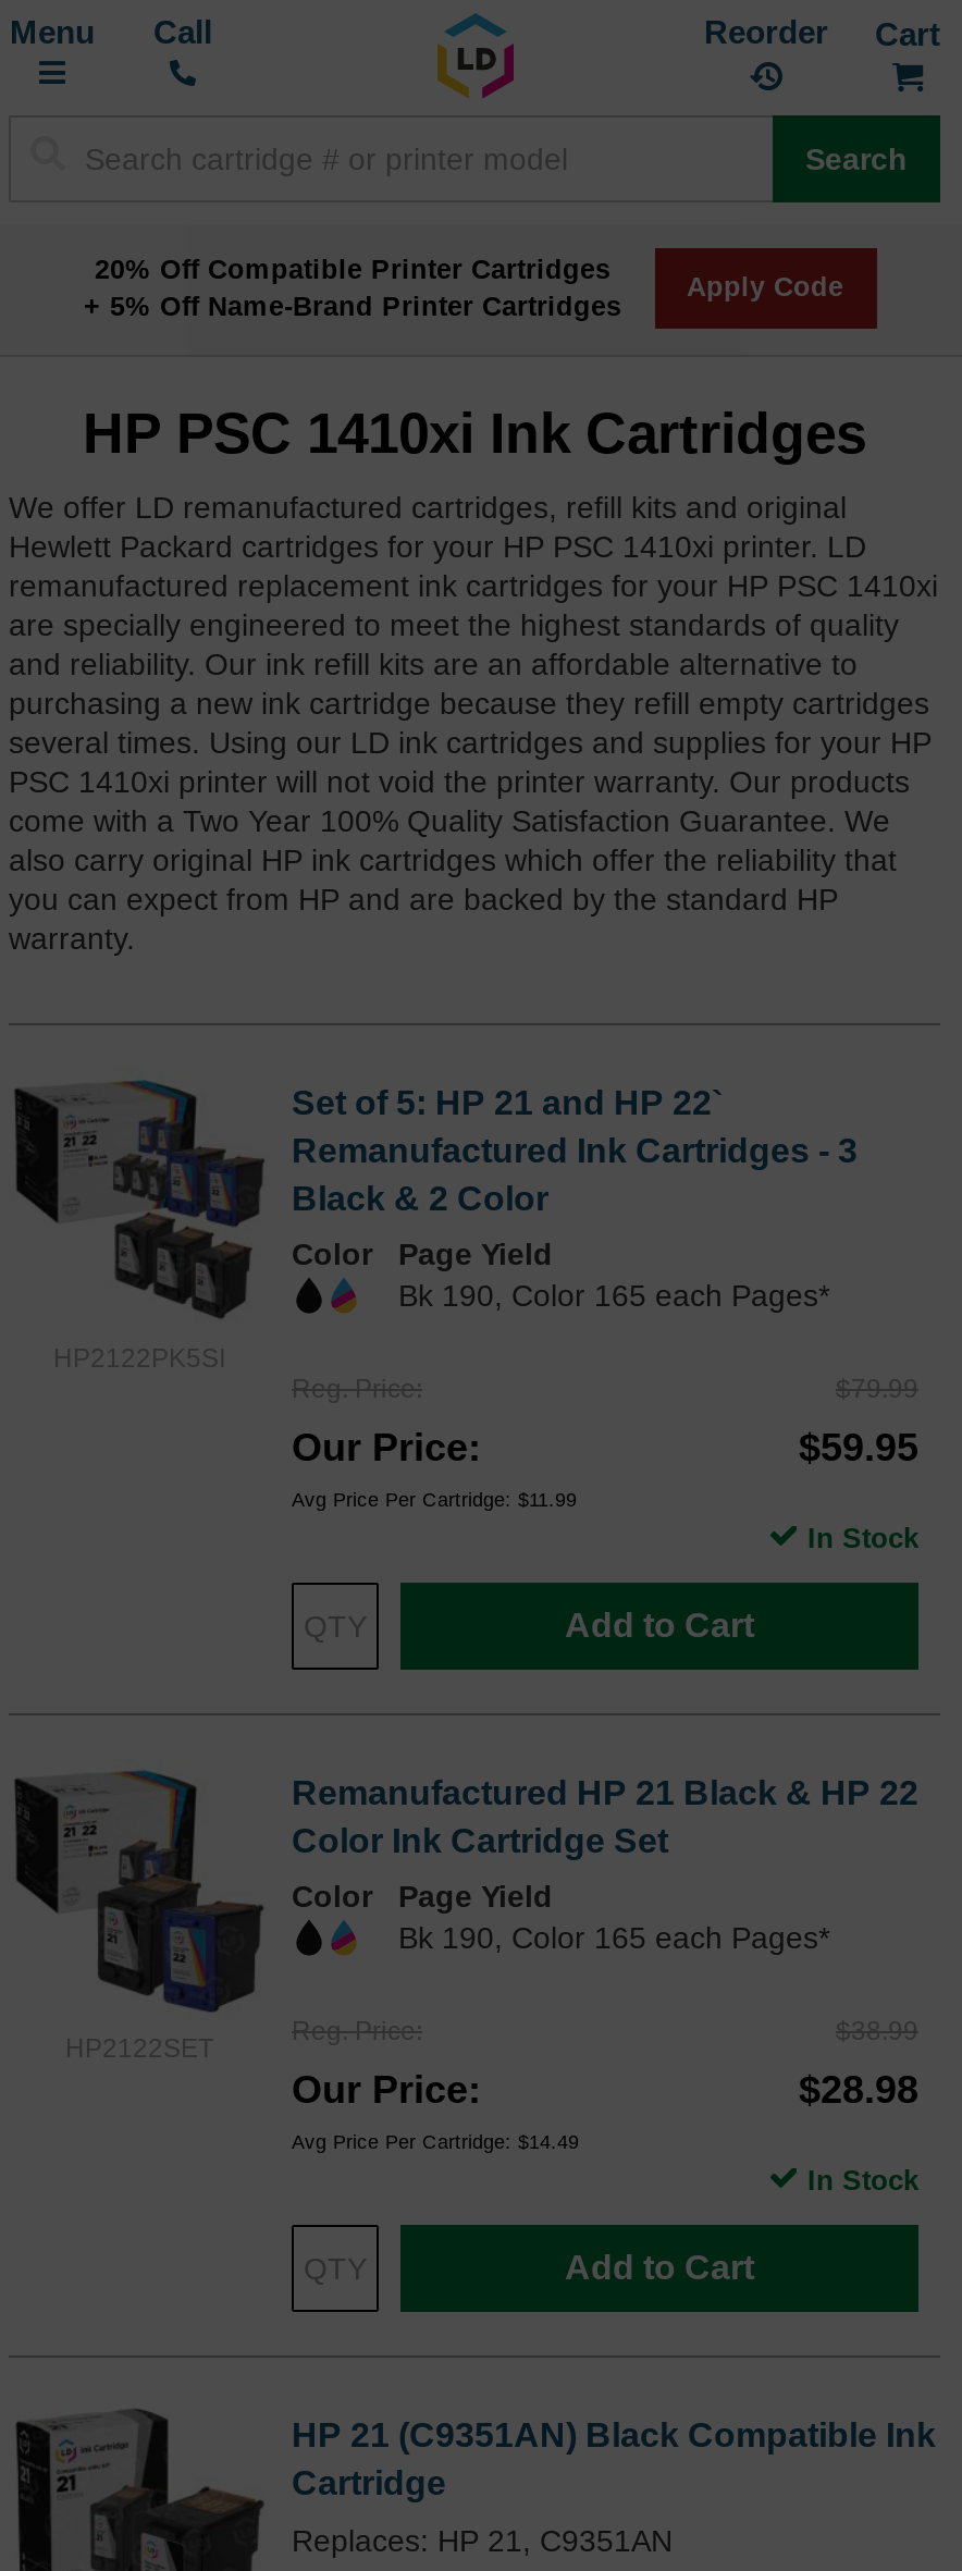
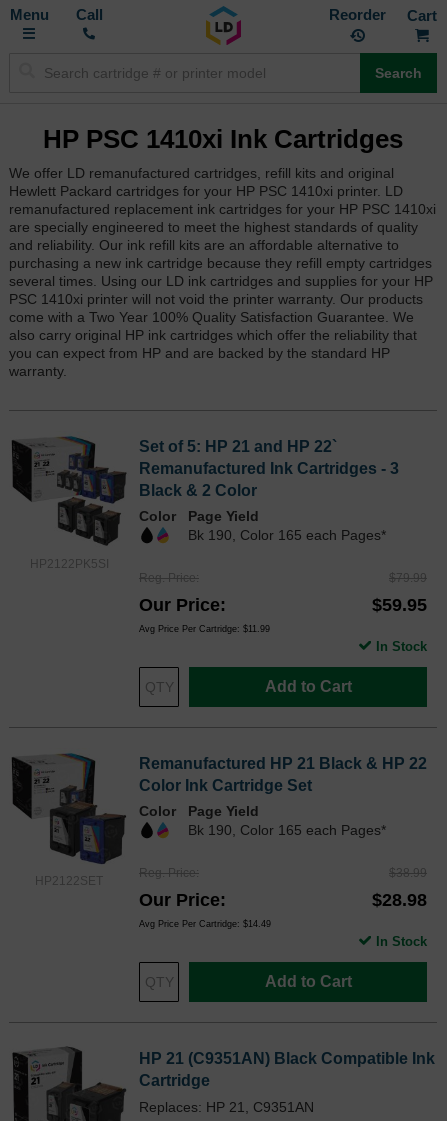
- 20% Off Compatible Printer Cartridges
- + 5% Off Name-Brand Printer Cartridges

- Apply Code
